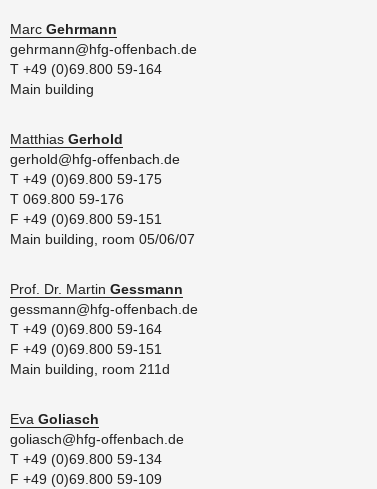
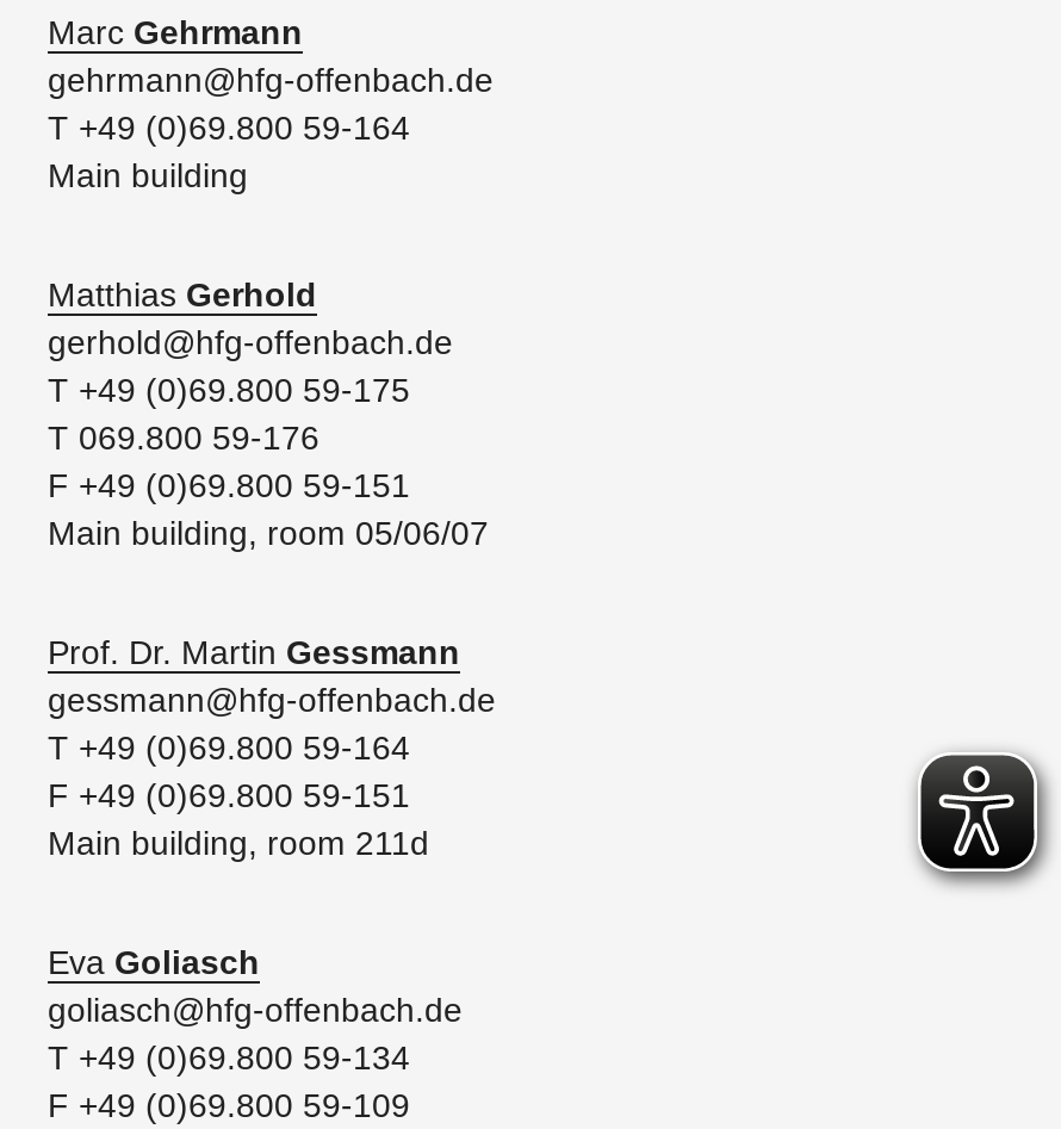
+ [image]
